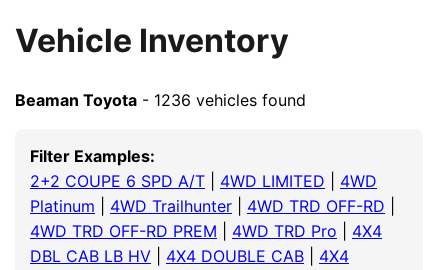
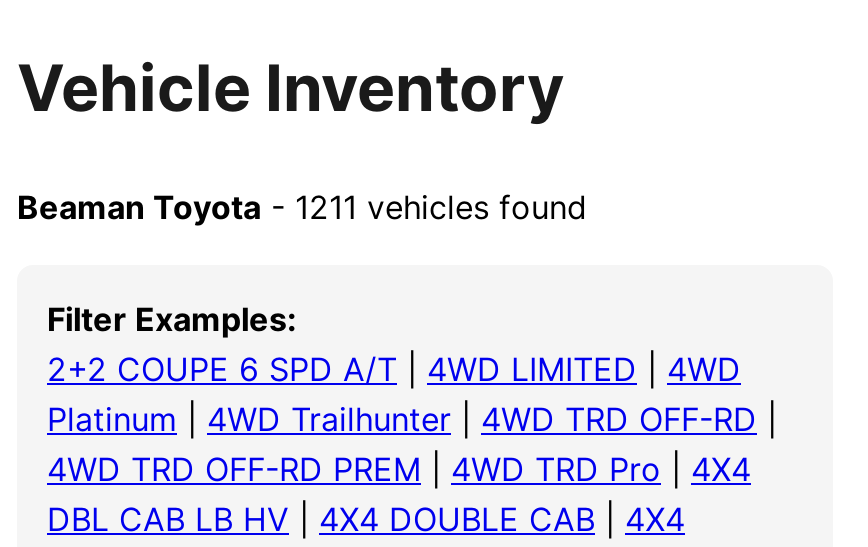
- Beaman Toyota - 1236 vehicles found
+ Beaman Toyota - 1211 vehicles found
